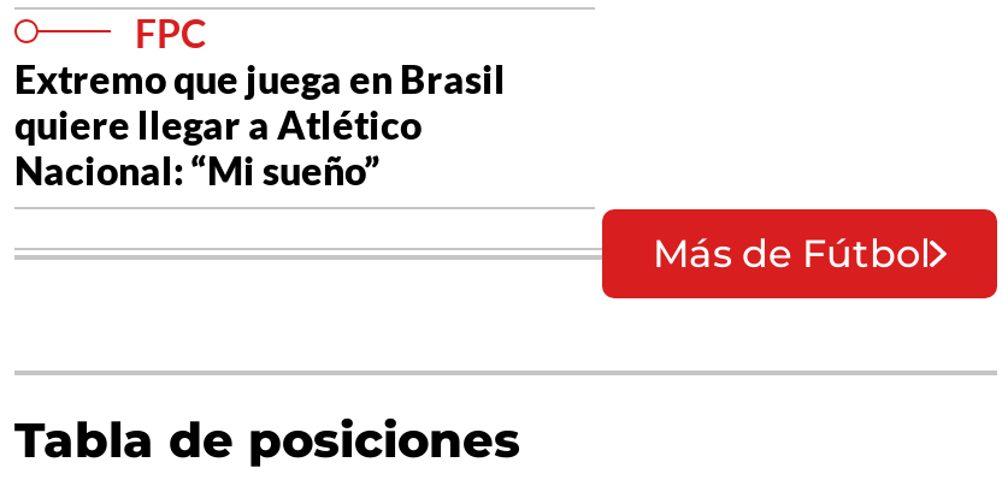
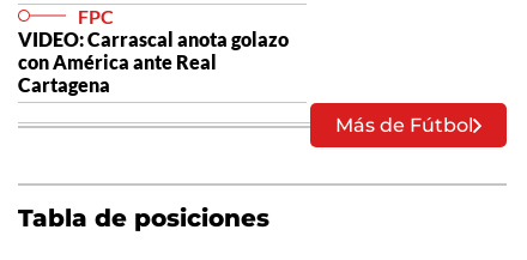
- Extremo que juega en Brasil
- quiere llegar a Atlético
- Nacional: “Mi sueño”
+ VIDEO: Carrascal anota golazo
+ con América ante Real
+ Cartagena
